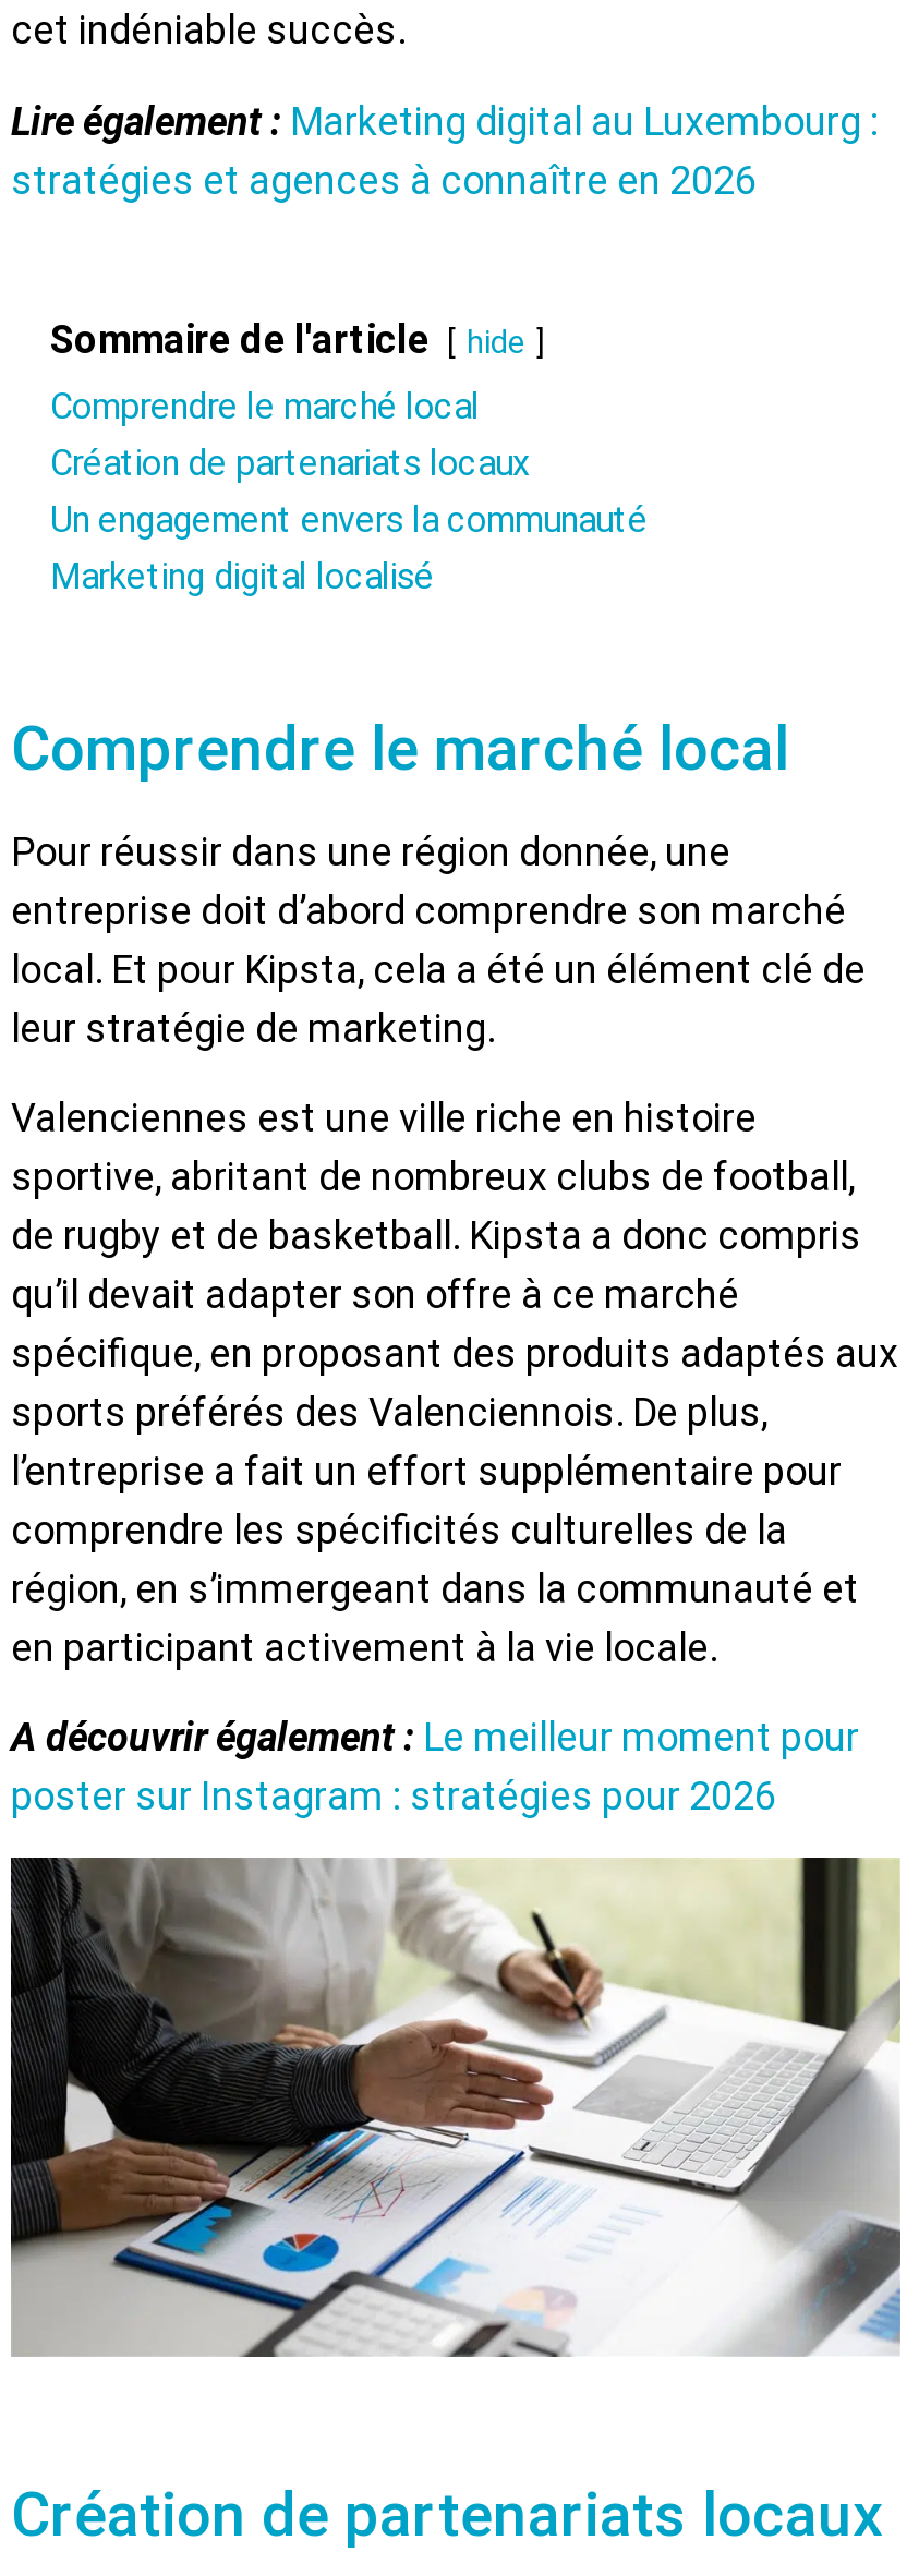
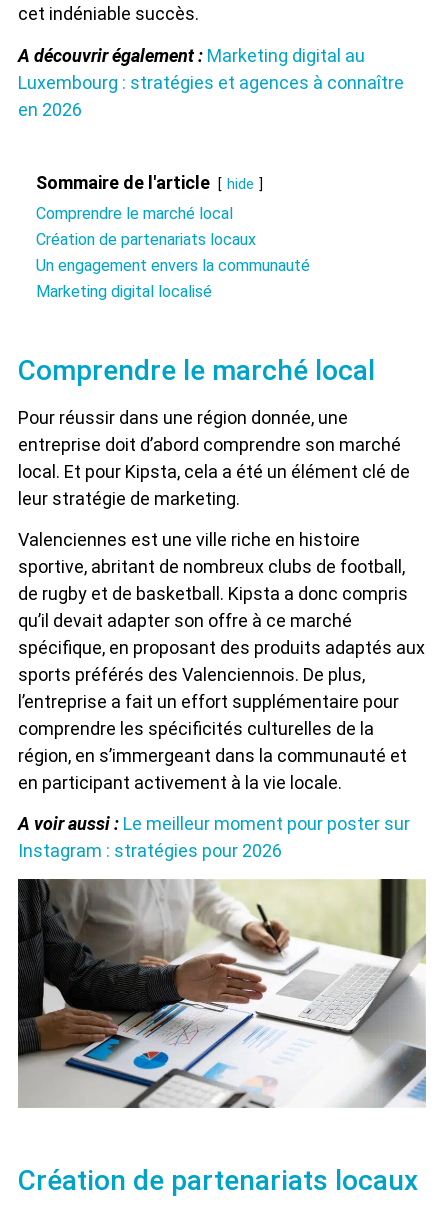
- Lire également : Marketing digital au Luxembourg :
- stratégies et agences à connaître en 2026
+ A découvrir également : Marketing digital au
+ Luxembourg : stratégies et agences à connaître
+ en 2026

- A découvrir également : Le meilleur moment pour
- poster sur Instagram : stratégies pour 2026
+ A voir aussi : Le meilleur moment pour poster sur
+ Instagram : stratégies pour 2026
